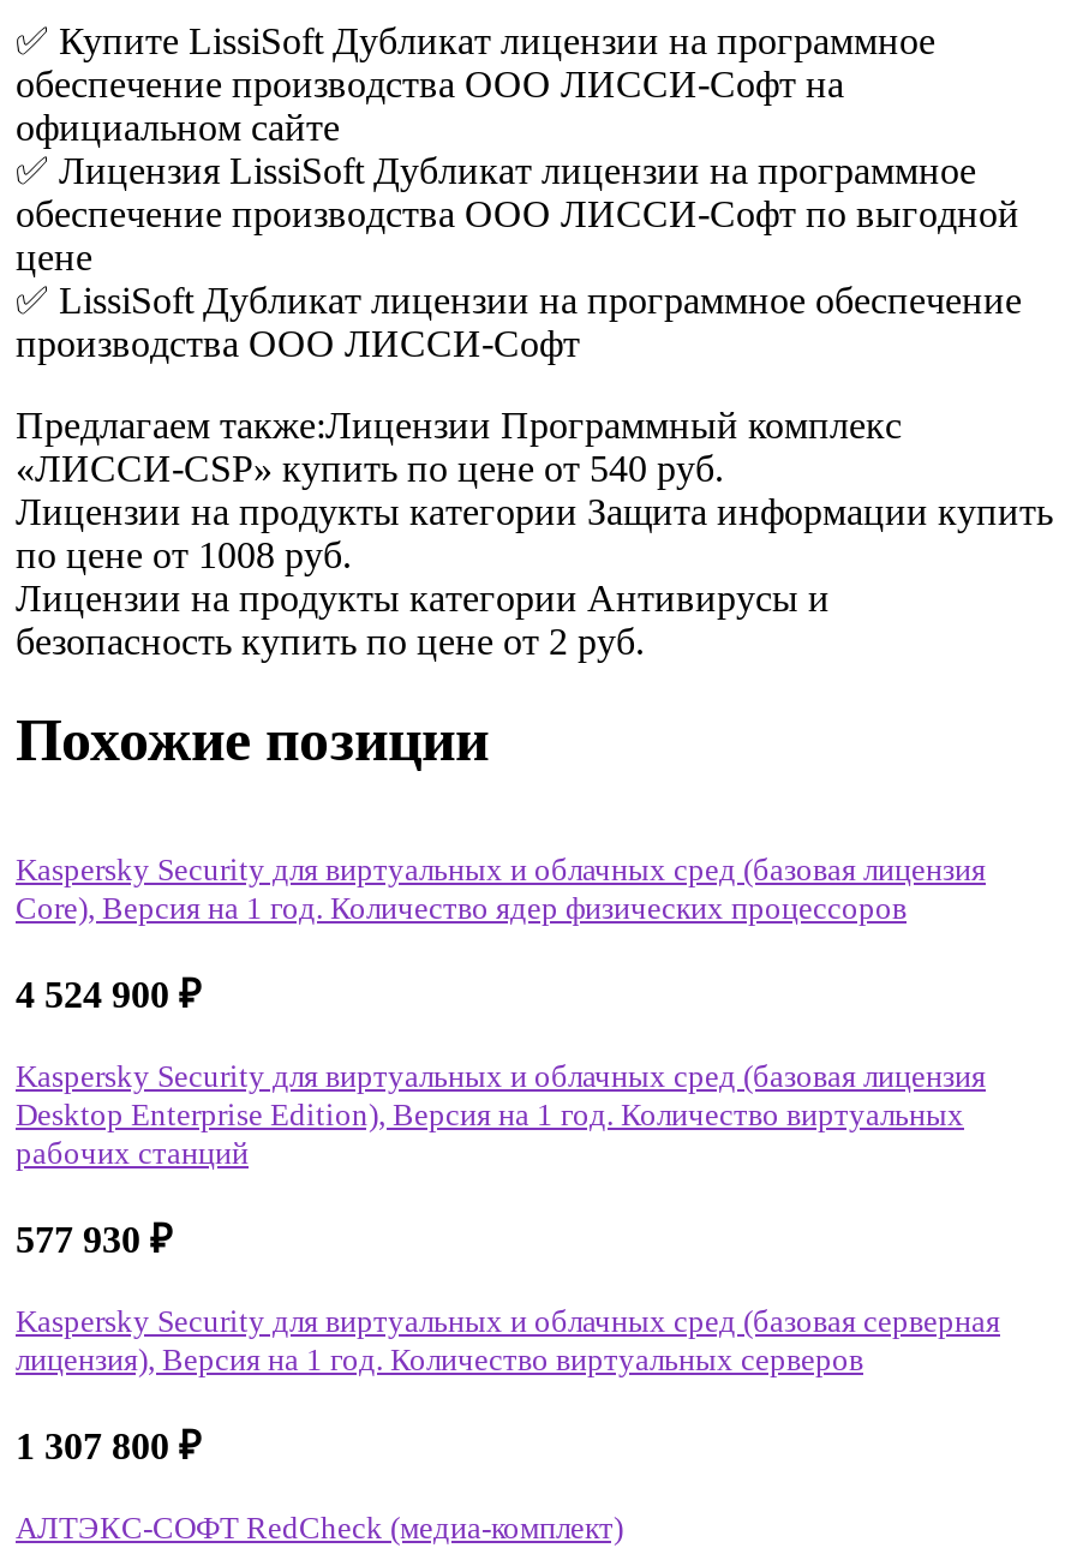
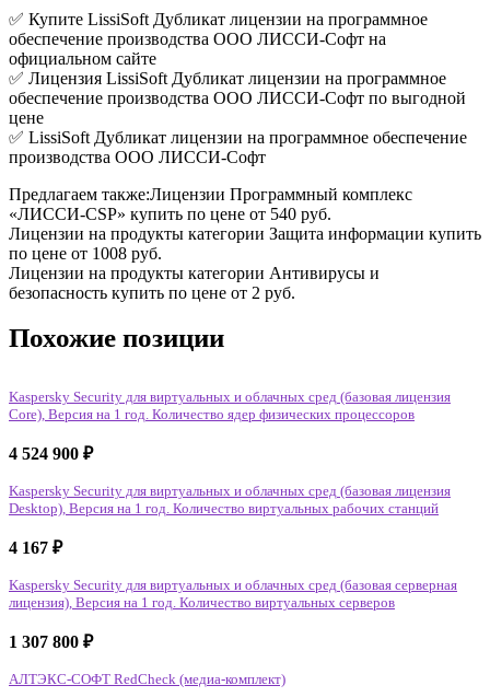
- Desktop Enterprise Edition), Версия на 1 год. Количество виртуальных
- рабочих станций
+ Desktop), Версия на 1 год. Количество виртуальных рабочих станций

- 577 930 ₽
+ 4 167 ₽
